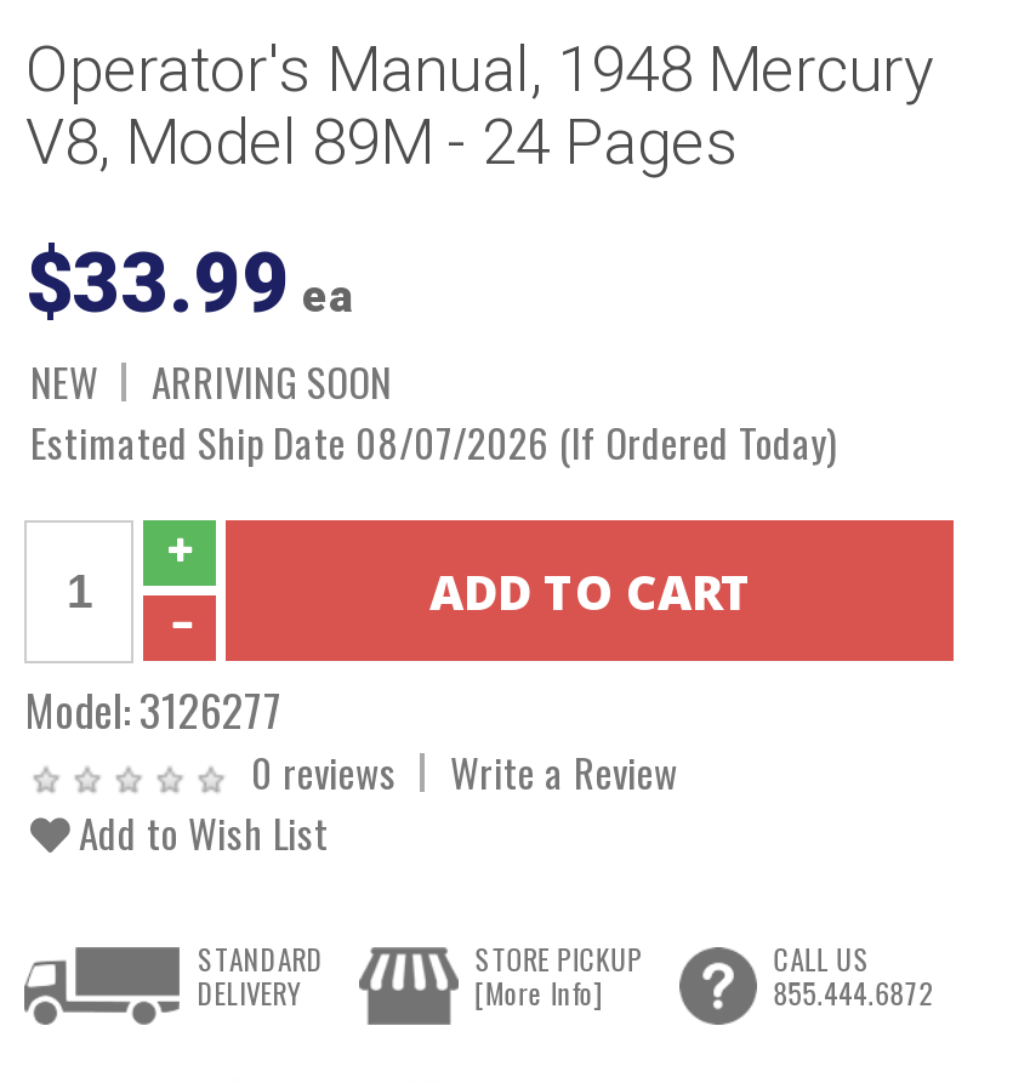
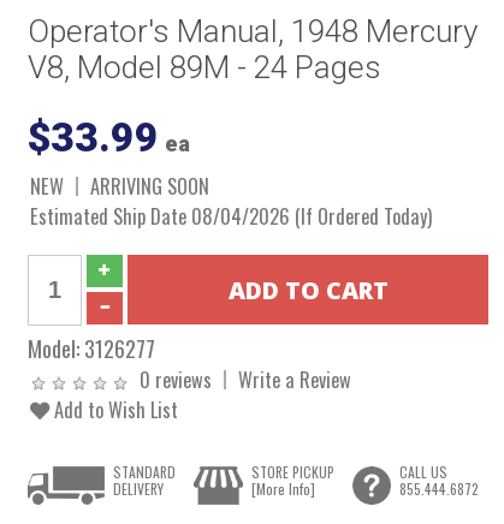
- Estimated Ship Date 08/07/2026 (If Ordered Today)
+ Estimated Ship Date 08/04/2026 (If Ordered Today)
